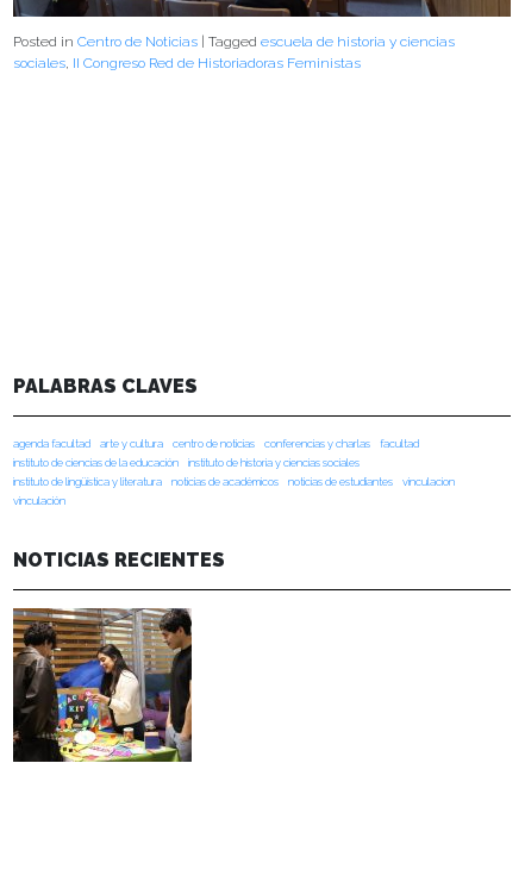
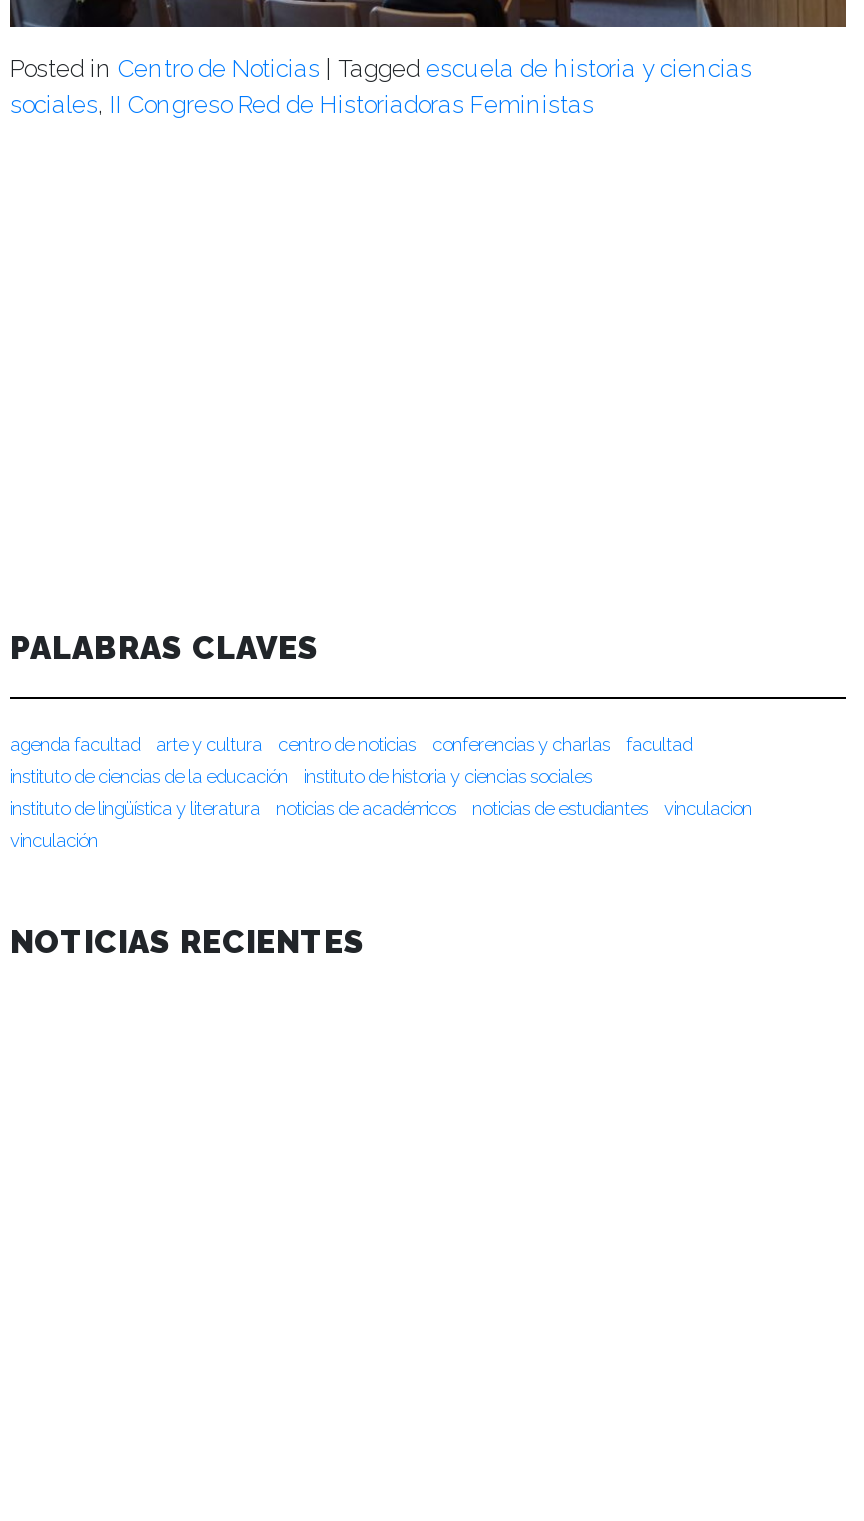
- [image]
